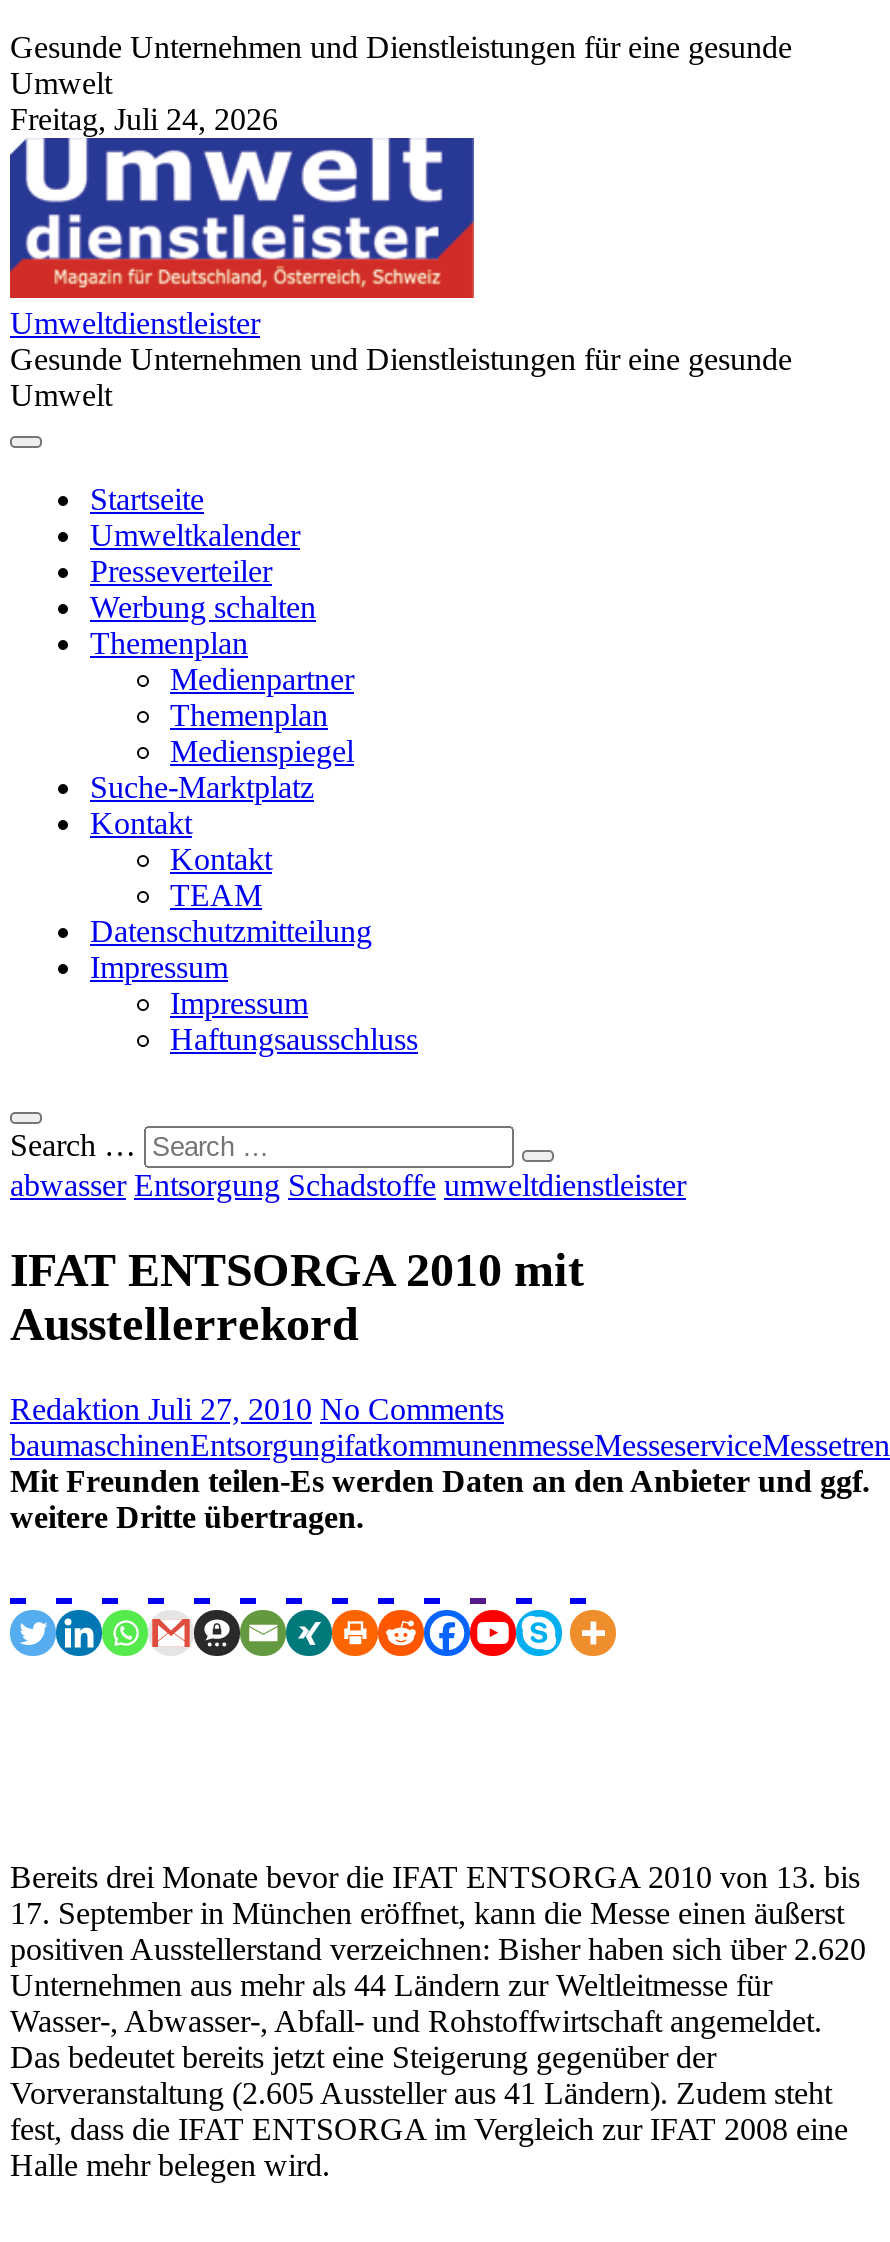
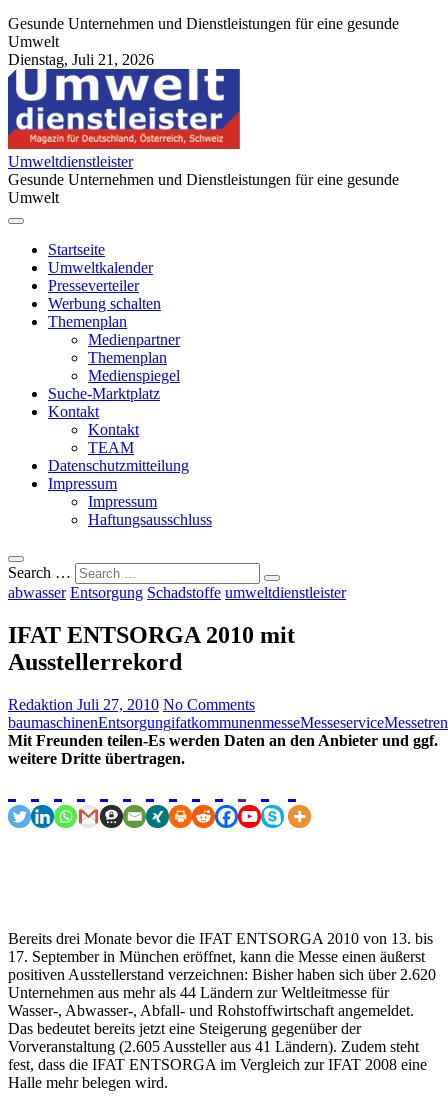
- Freitag, Juli 24, 2026
+ Dienstag, Juli 21, 2026
